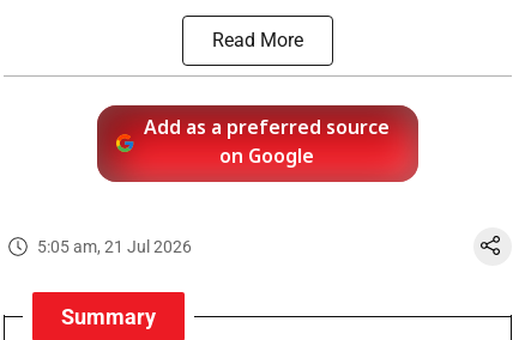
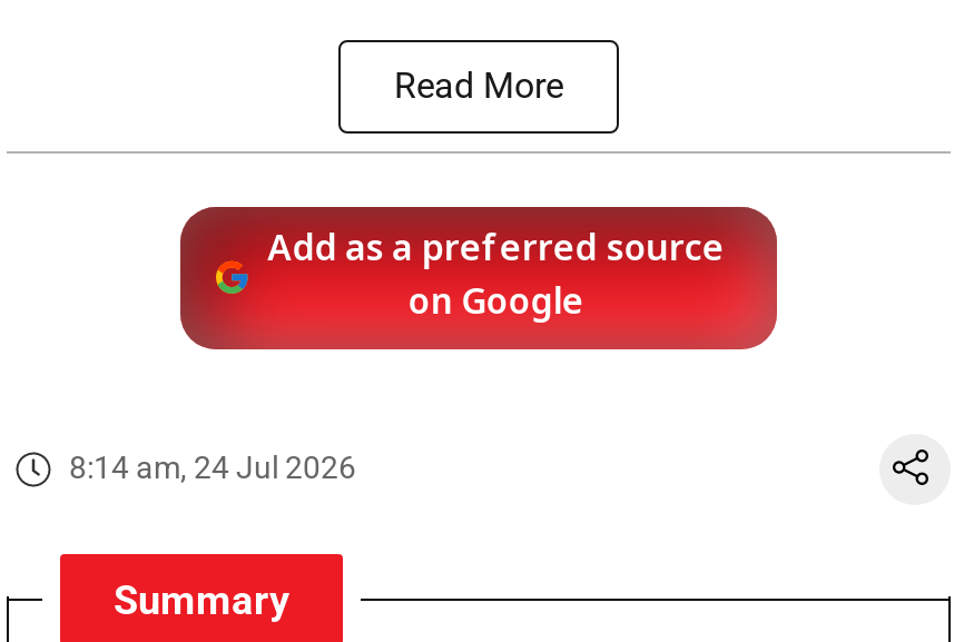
- 5:05 am, 21 Jul 2026
+ 8:14 am, 24 Jul 2026
